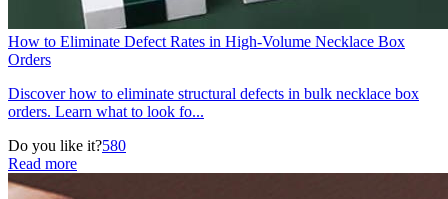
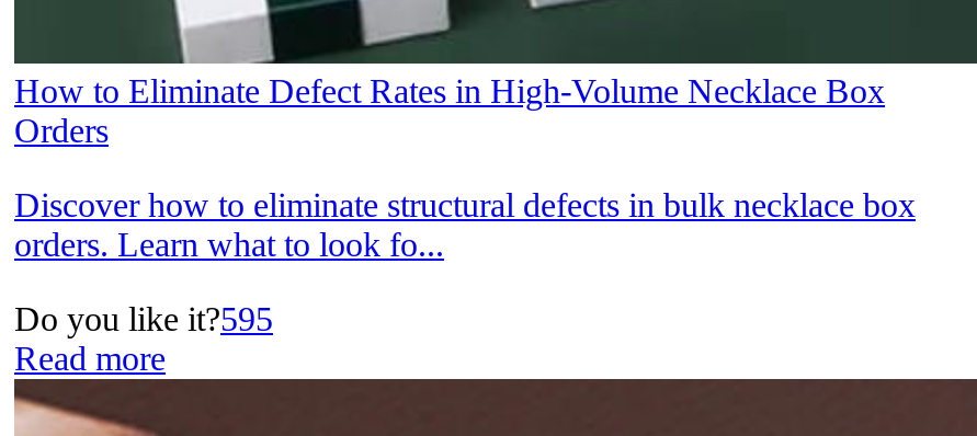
- Do you like it?580
+ Do you like it?595
